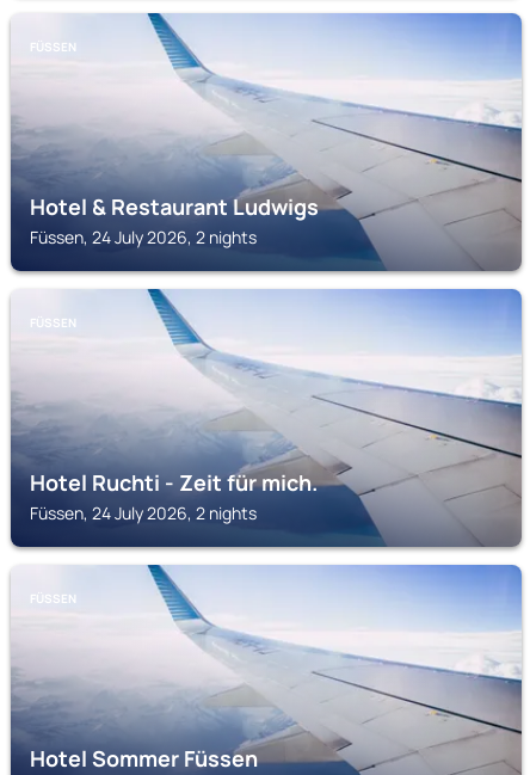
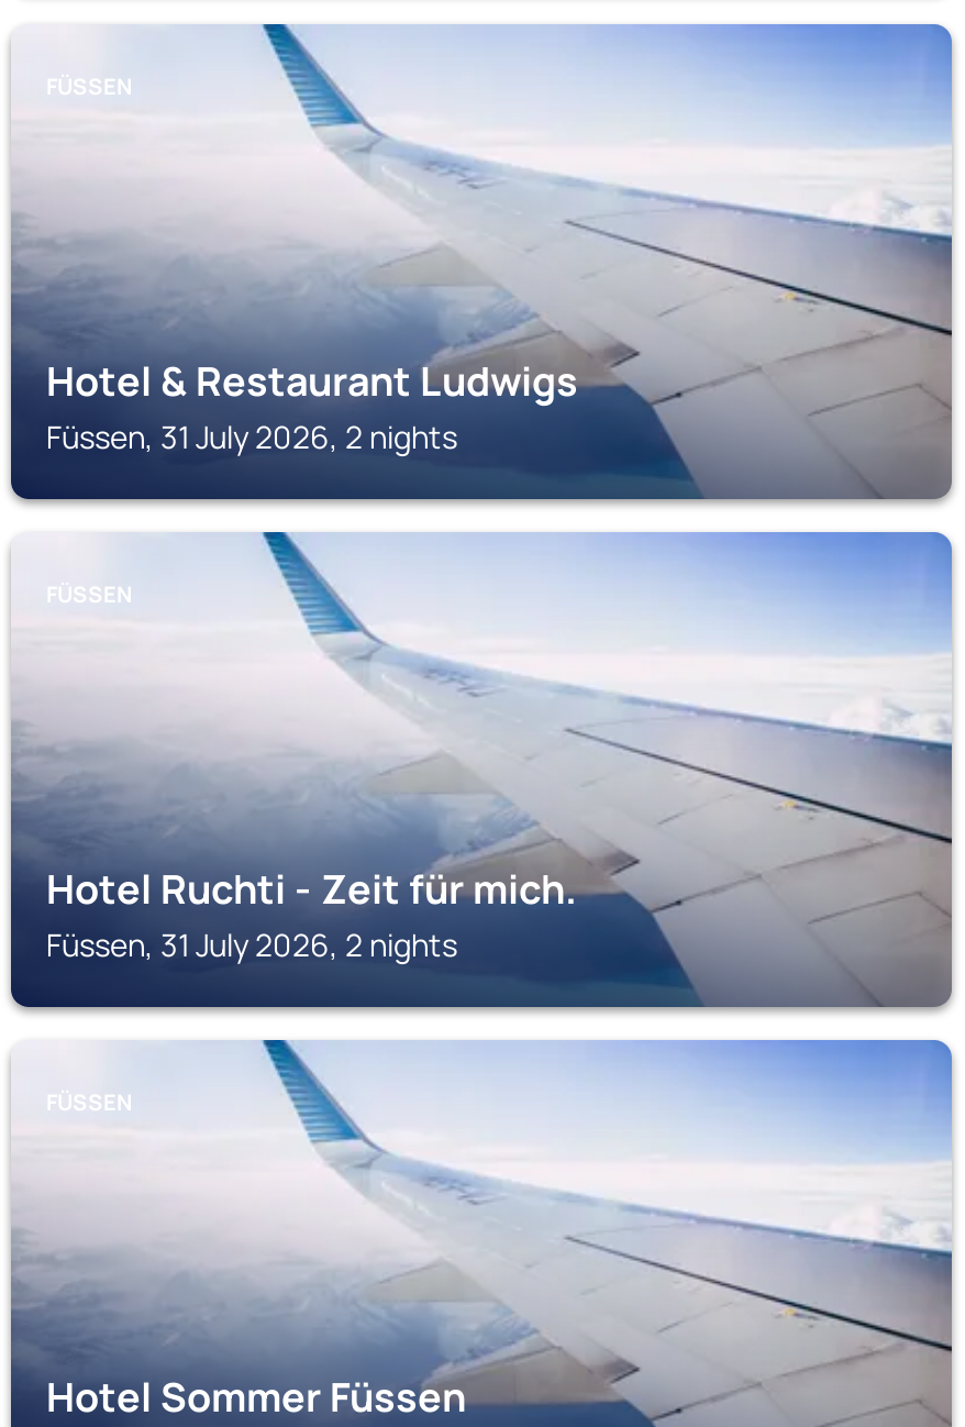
- Füssen, 24 July 2026, 2 nights
+ Füssen, 31 July 2026, 2 nights

- Füssen, 24 July 2026, 2 nights
+ Füssen, 31 July 2026, 2 nights
